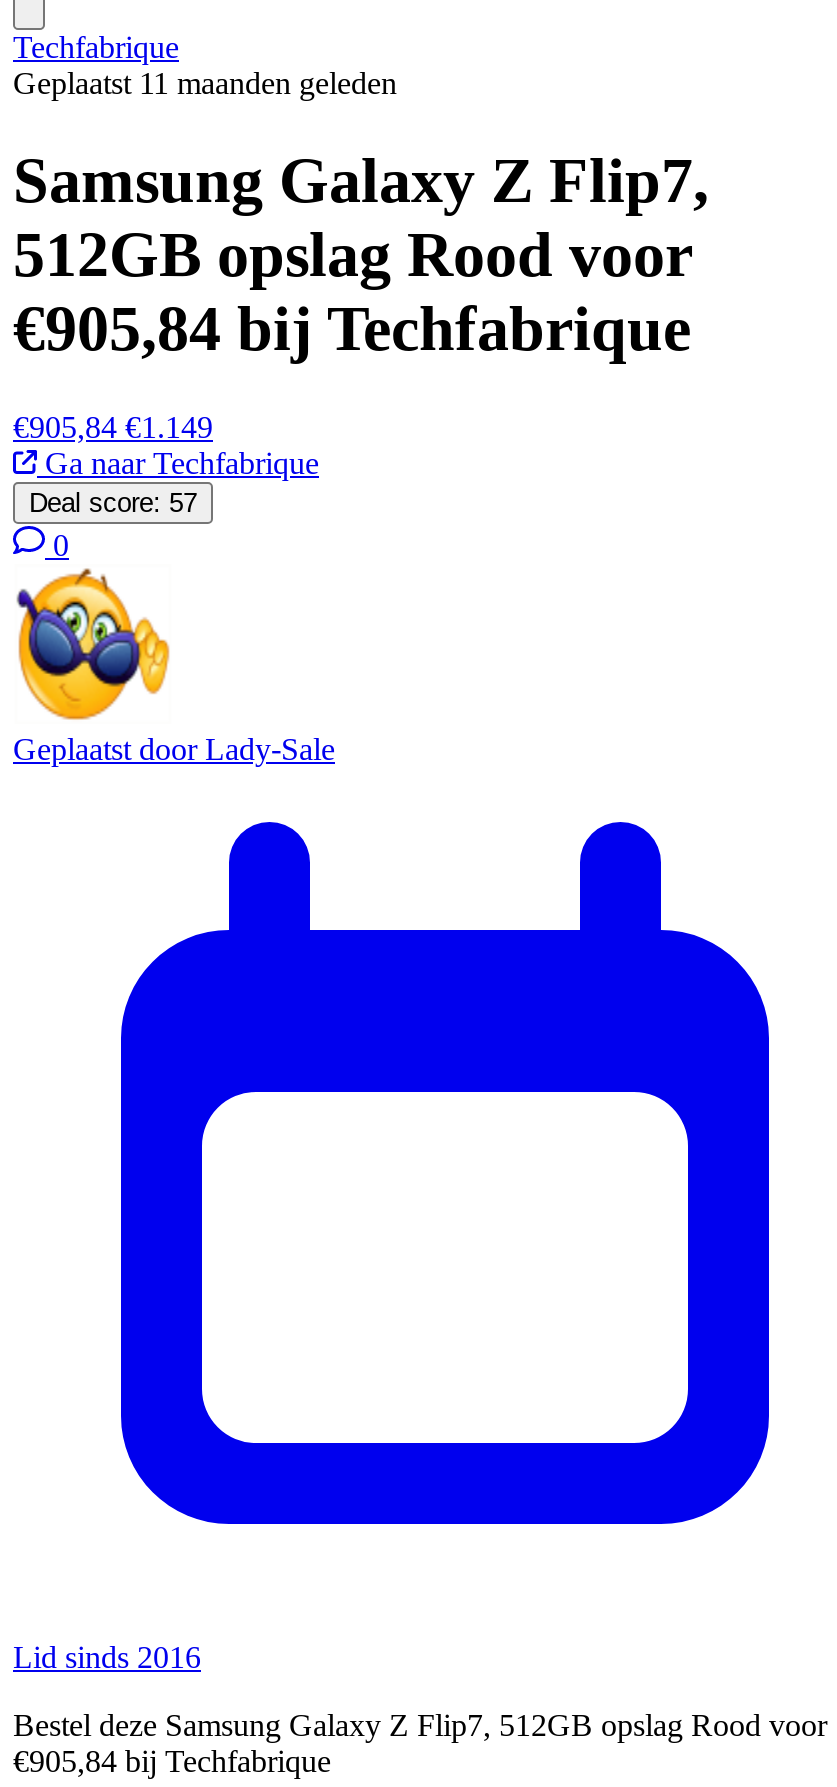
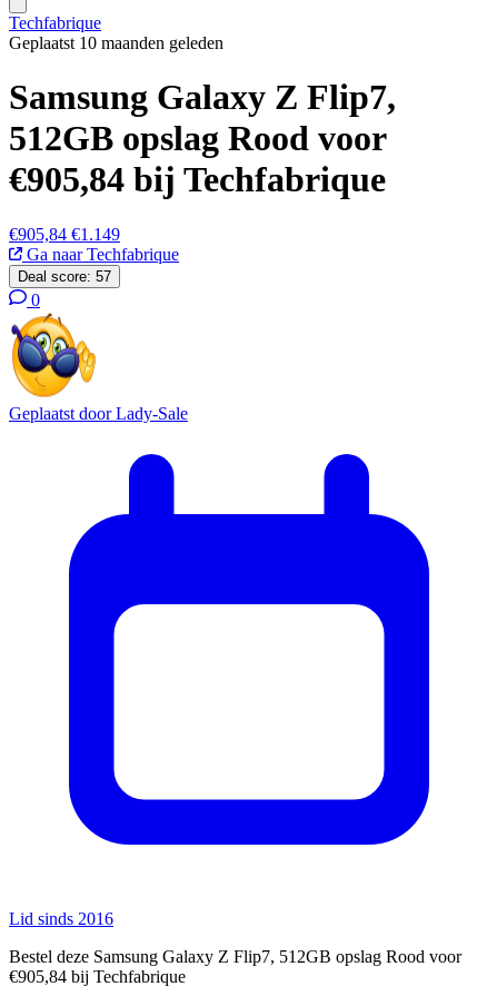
- Geplaatst 11 maanden geleden
+ Geplaatst 10 maanden geleden
